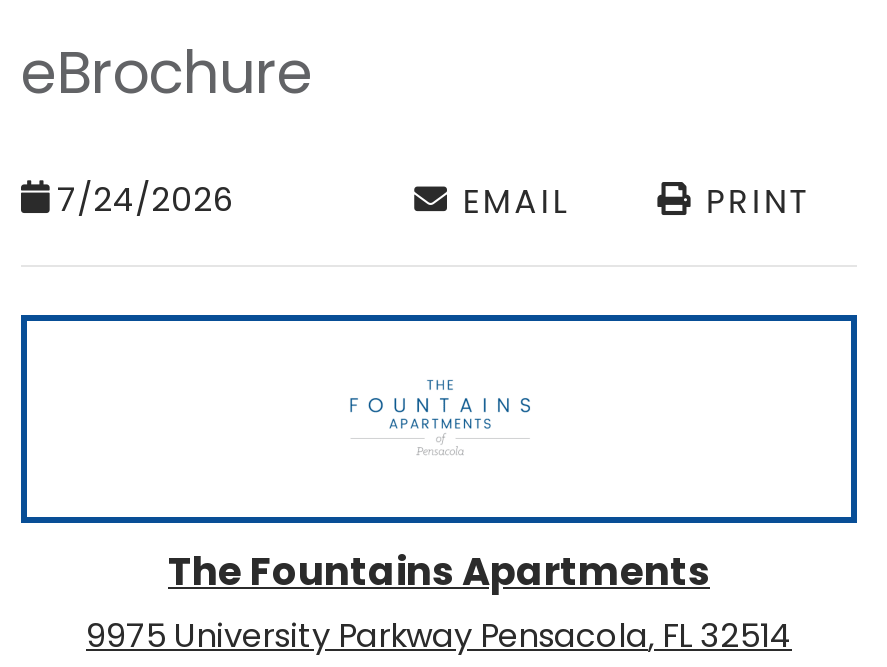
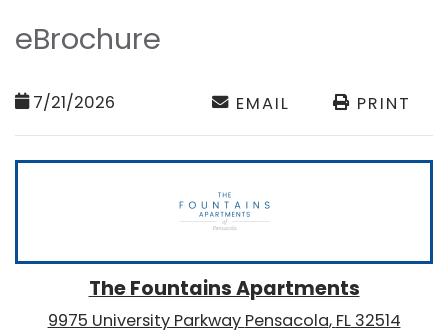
- 7/24/2026
+ 7/21/2026
